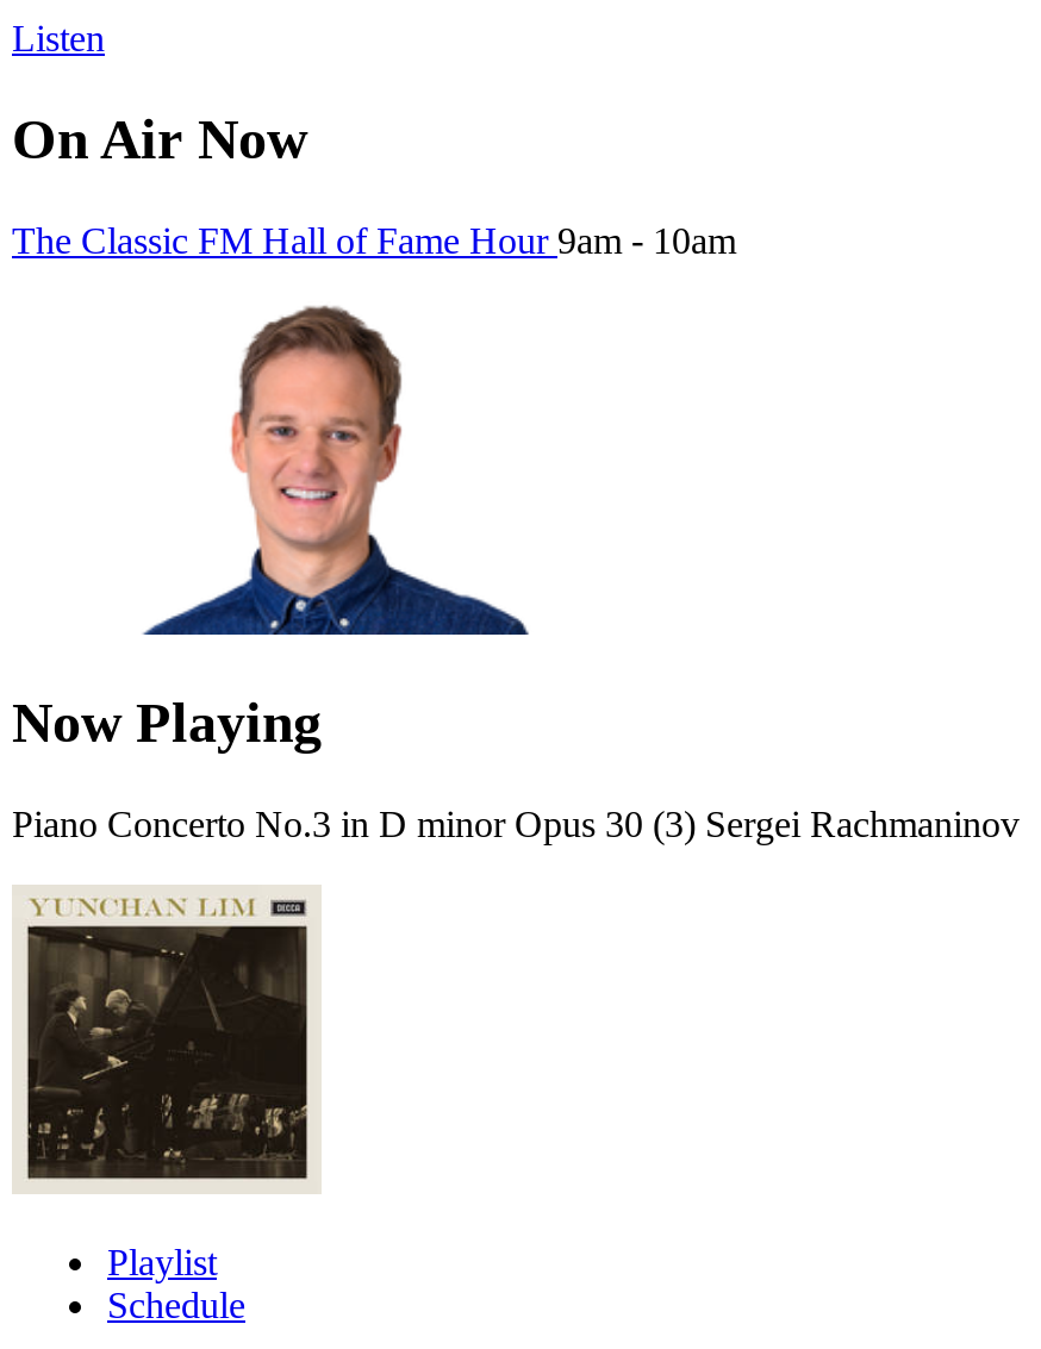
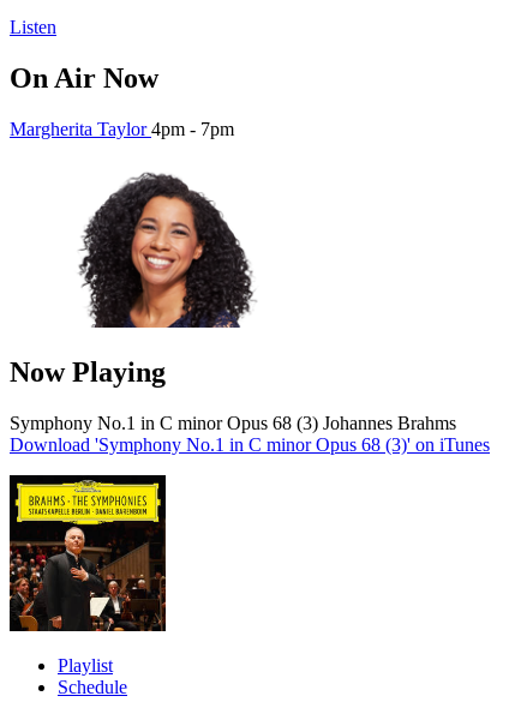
- The Classic FM Hall of Fame Hour 9am - 10am
+ Margherita Taylor 4pm - 7pm

- [image]
+ [image]

- Piano Concerto No.3 in D minor Opus 30 (3) Sergei Rachmaninov
+ Symphony No.1 in C minor Opus 68 (3) Johannes Brahms
+ Download 'Symphony No.1 in C minor Opus 68 (3)' on iTunes

- [image]
+ [image]
